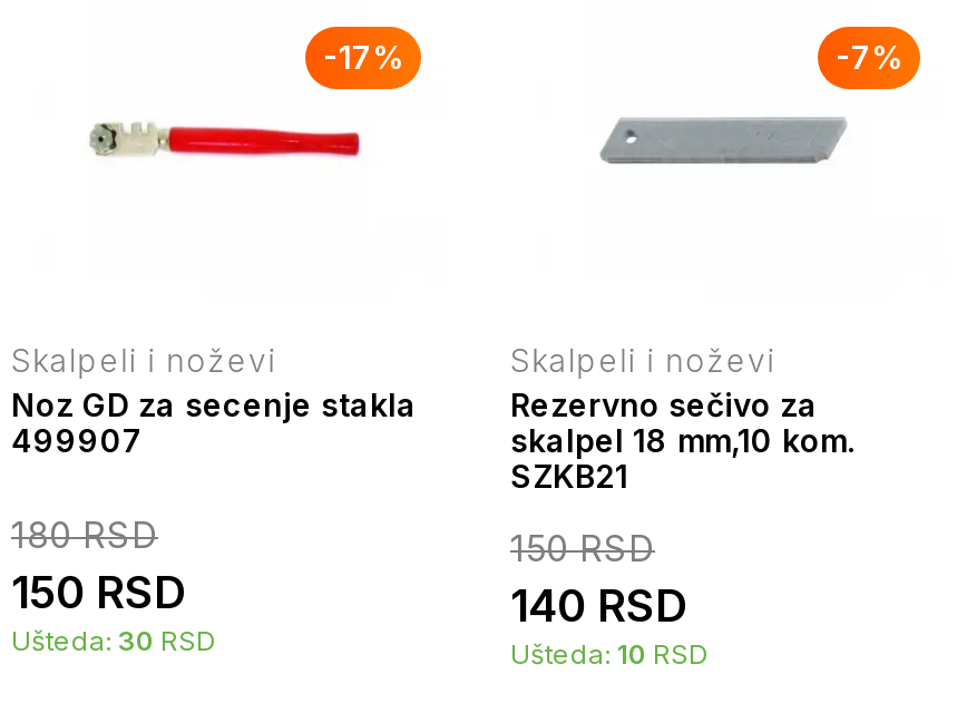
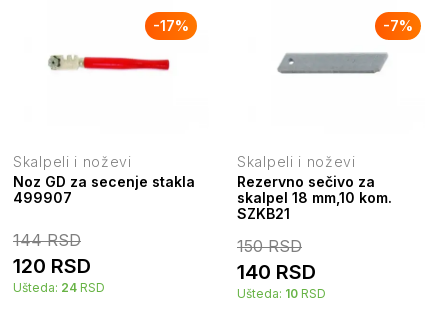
- 180 RSD
+ 144 RSD

- 150 RSD
+ 120 RSD

- Ušteda: 30 RSD
+ Ušteda: 24 RSD
